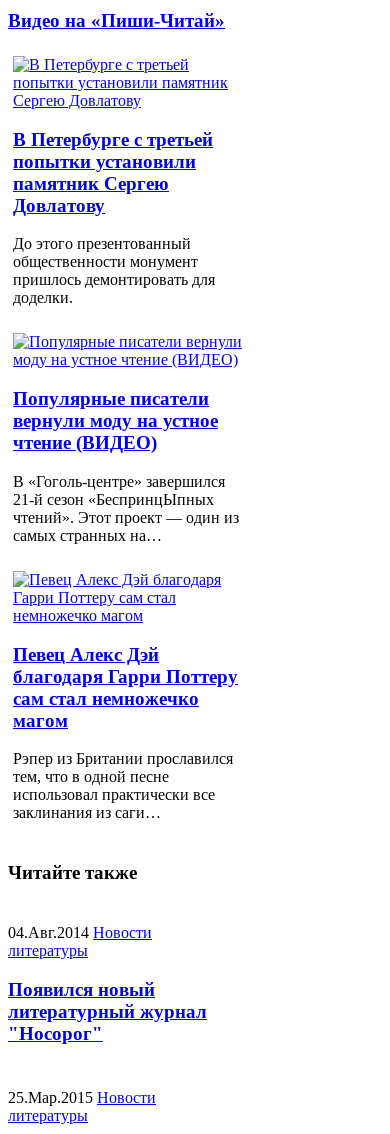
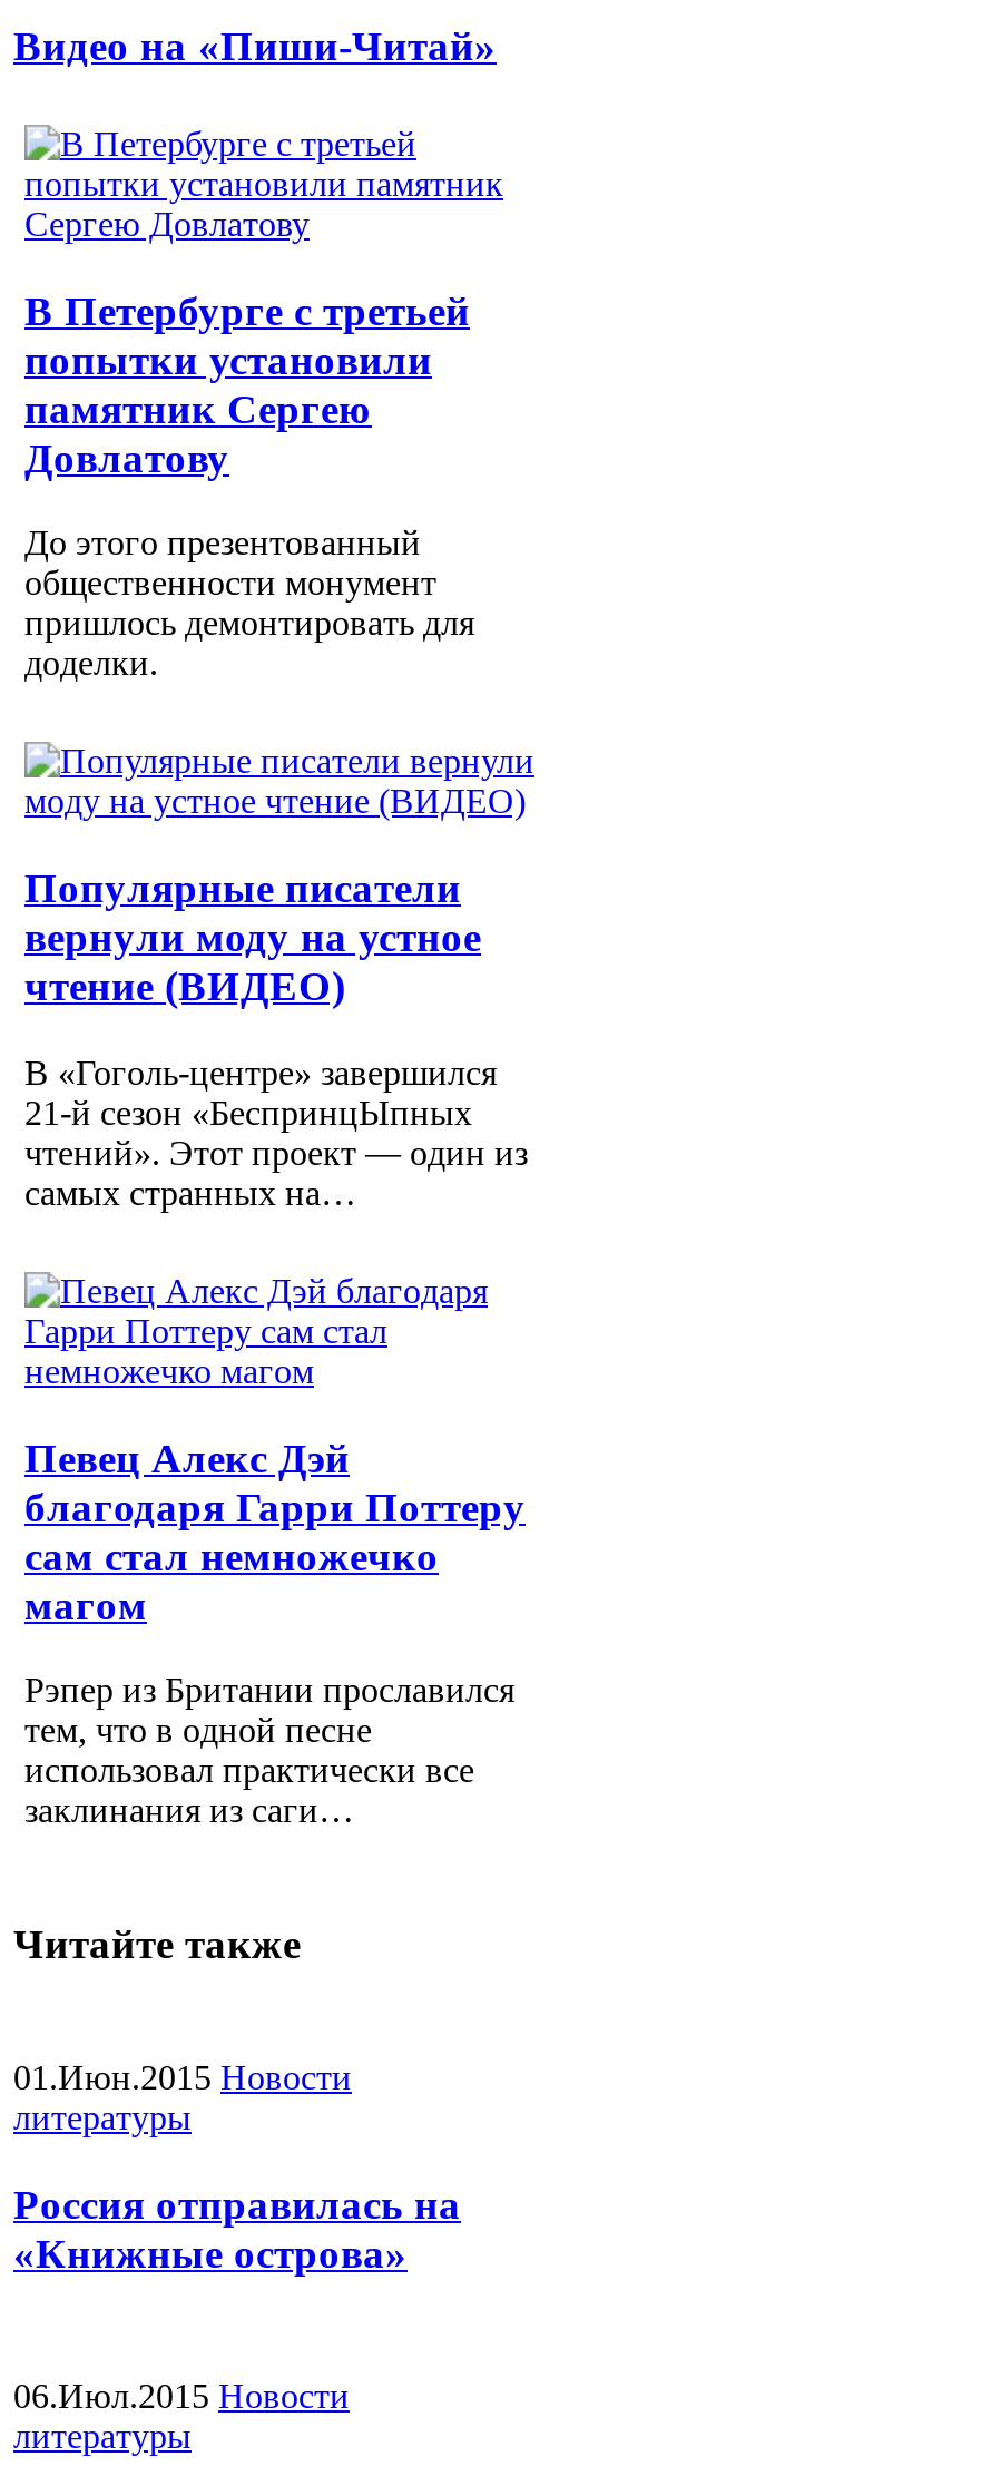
- 04.Авг.2014 Новости
+ 01.Июн.2015 Новости

- Появился новый
- литературный журнал
- "Носорог"
+ Россия отправилась на
+ «Книжные острова»

- 25.Мар.2015 Новости
+ 06.Июл.2015 Новости
